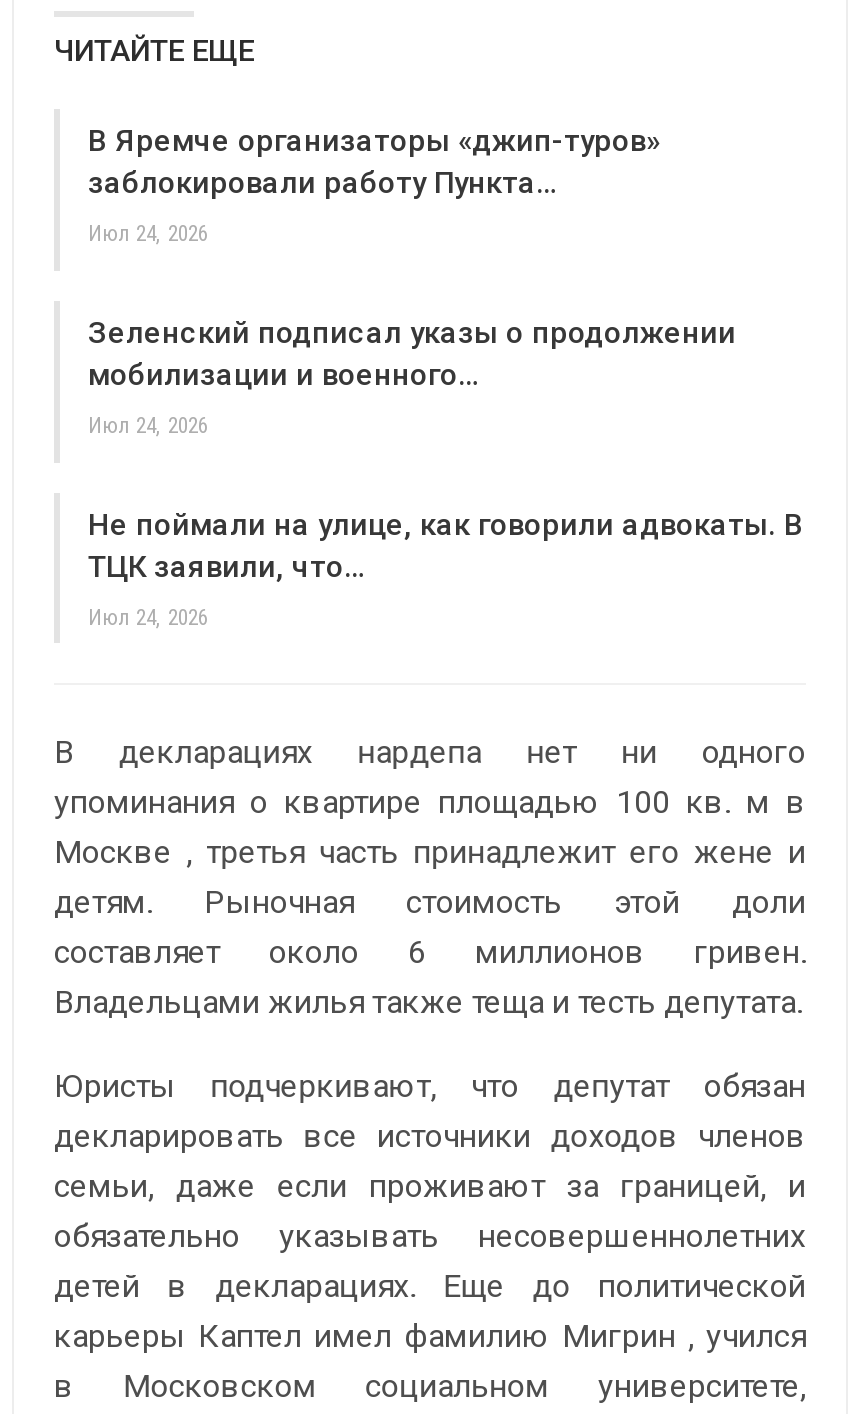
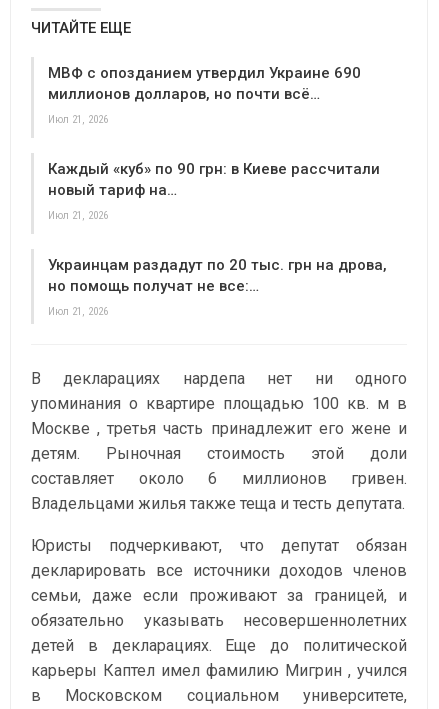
- В Яремче организаторы «джип-туров»
- заблокировали работу Пункта…
+ МВФ с опозданием утвердил Украине 690
+ миллионов долларов, но почти всё…

- Июл 24, 2026
+ Июл 21, 2026

- Зеленский подписал указы о продолжении
- мобилизации и военного…
+ Каждый «куб» по 90 грн: в Киеве рассчитали
+ новый тариф на…

- Июл 24, 2026
+ Июл 21, 2026

- Не поймали на улице, как говорили адвокаты. В
- ТЦК заявили, что…
+ Украинцам раздадут по 20 тыс. грн на дрова,
+ но помощь получат не все:…

- Июл 24, 2026
+ Июл 21, 2026
